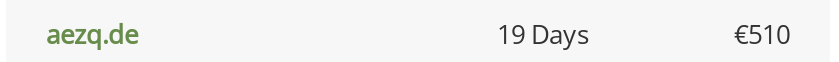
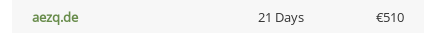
- 19 Days
+ 21 Days
